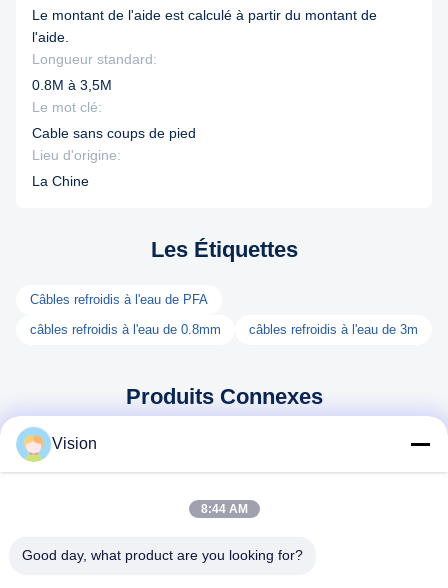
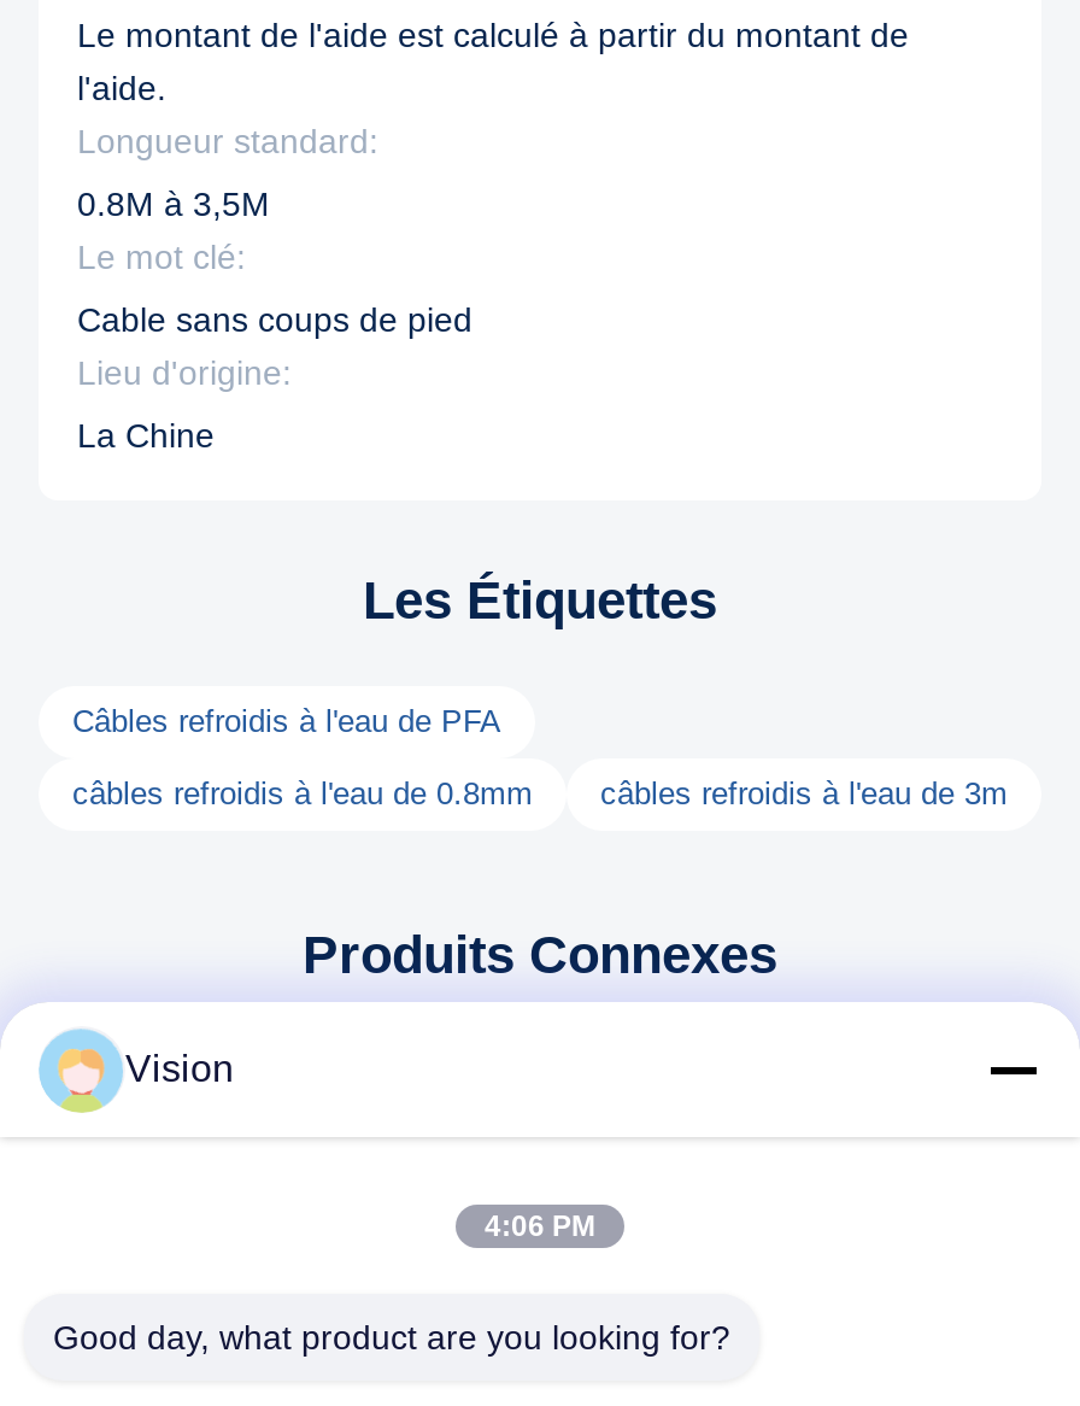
- 8:44 AM
+ 4:06 PM
